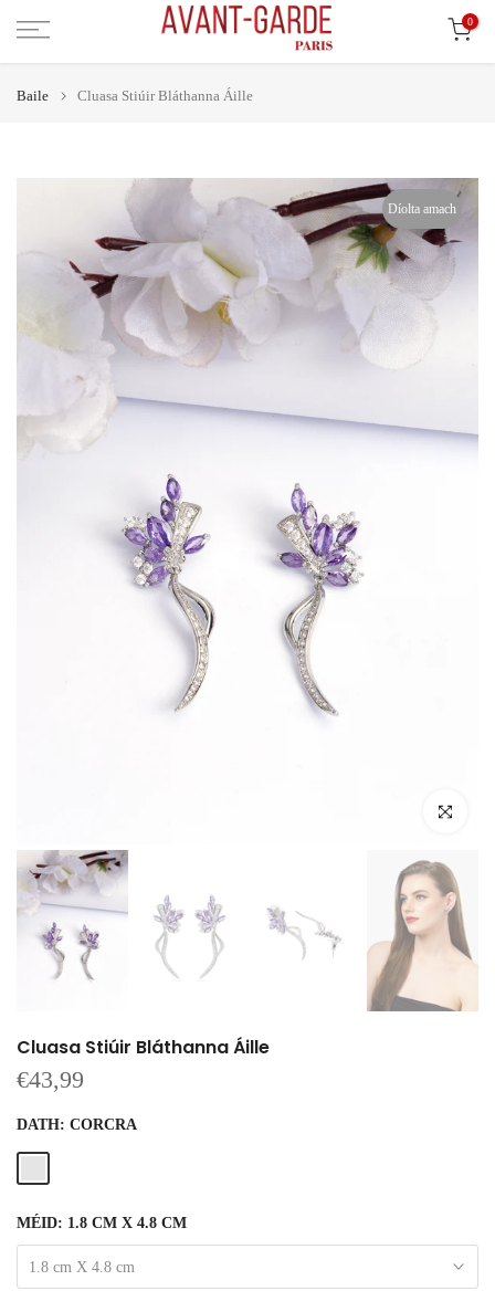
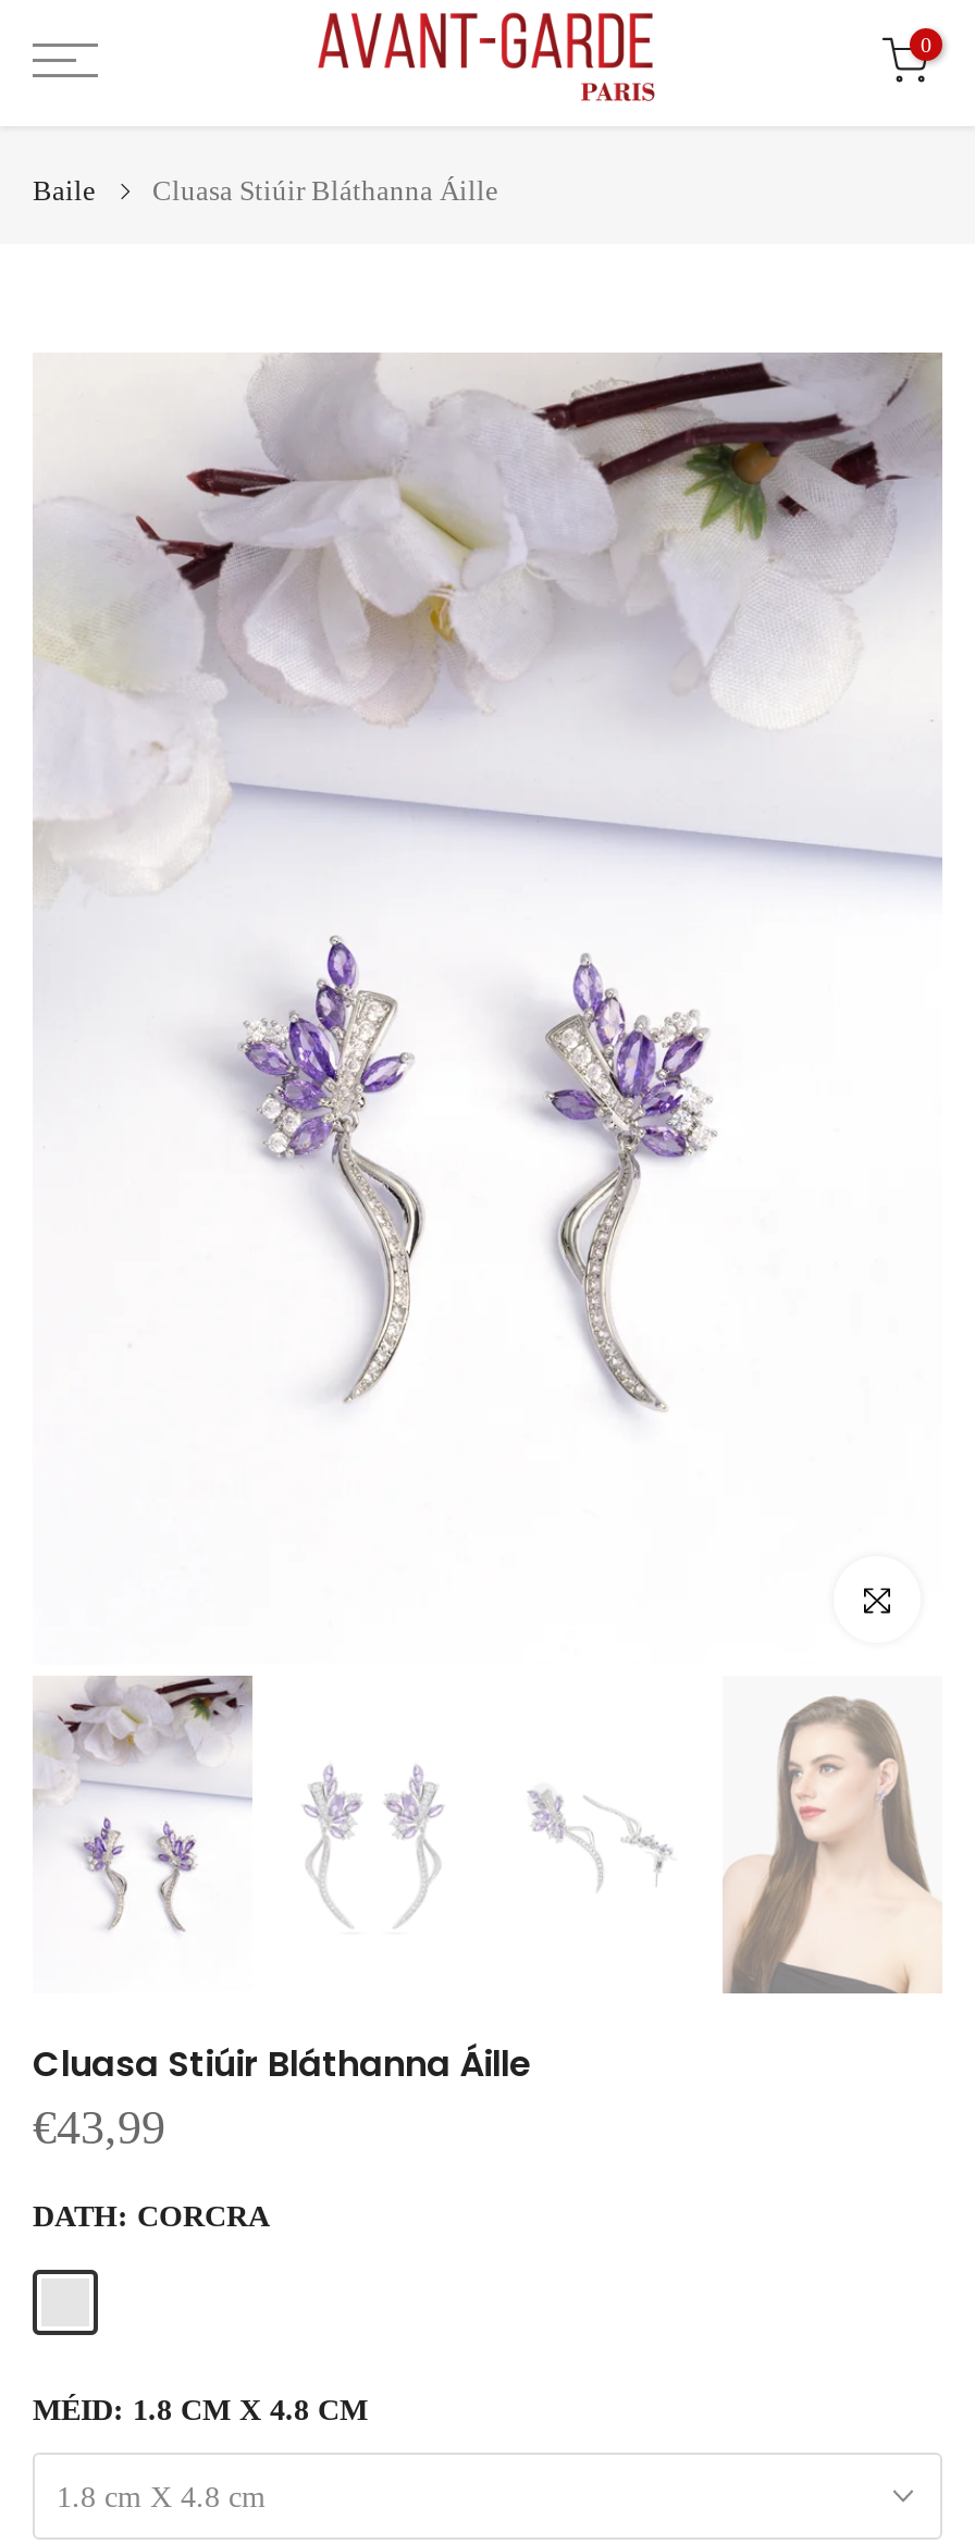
- Díolta amach
